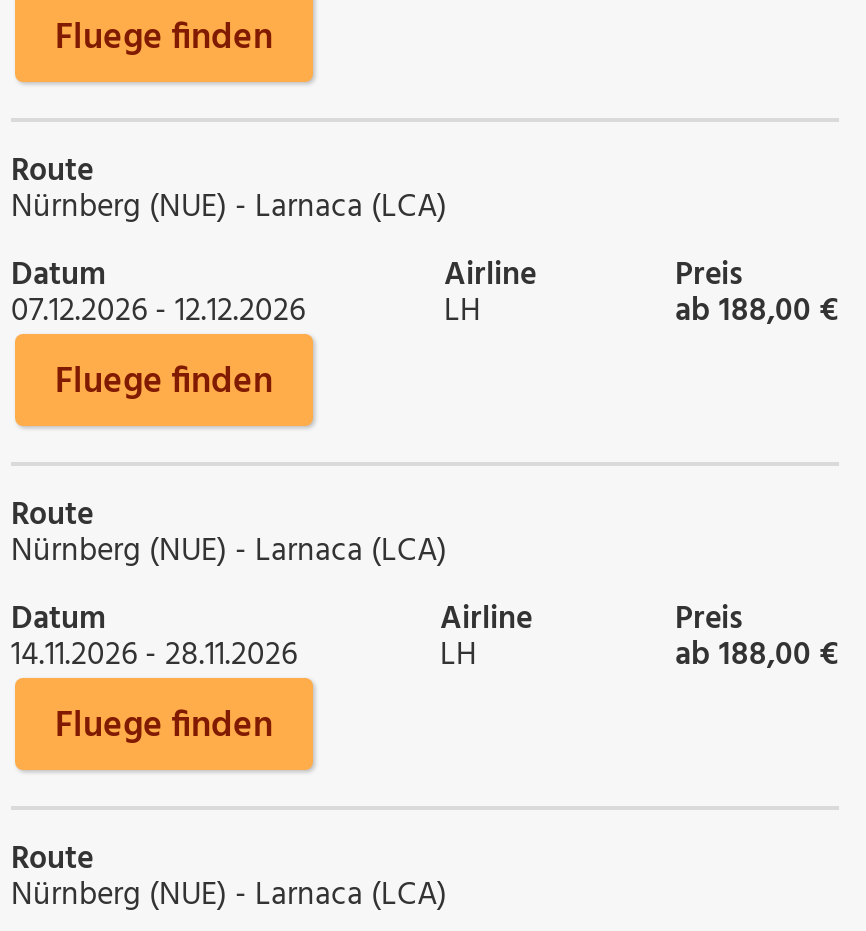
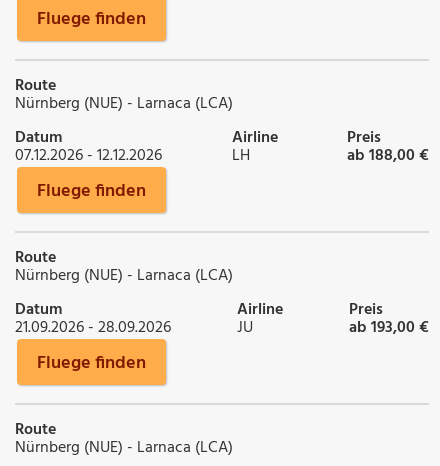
- 14.11.2026 - 28.11.2026
+ 21.09.2026 - 28.09.2026

- LH
+ JU

- ab 188,00 €
+ ab 193,00 €
